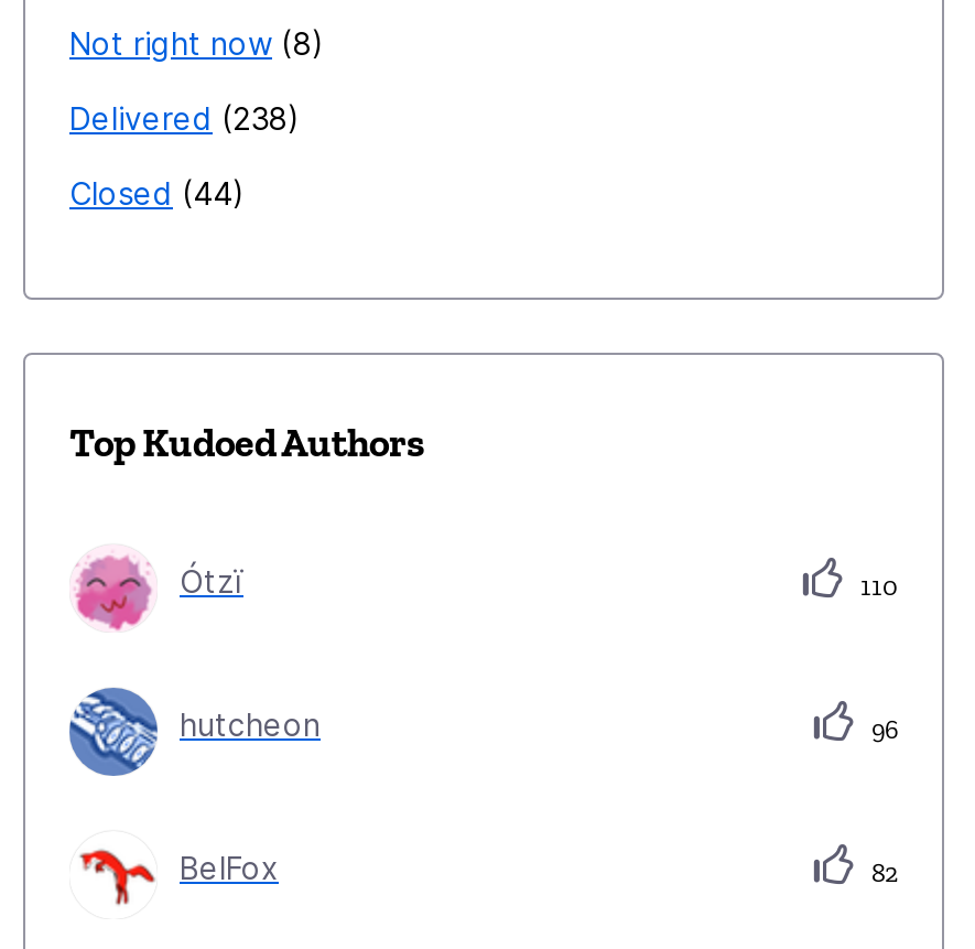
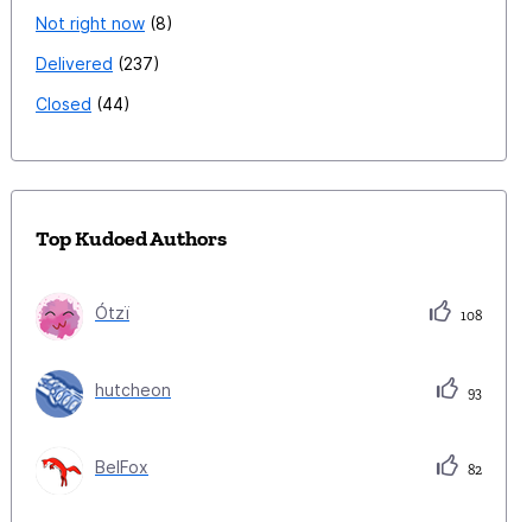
- Delivered 238
+ Delivered 237

- 110
+ 108

- 96
+ 93
